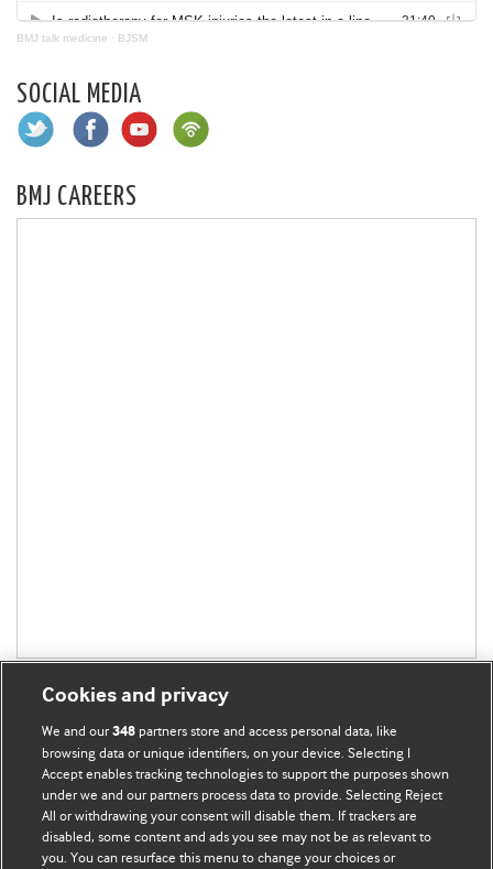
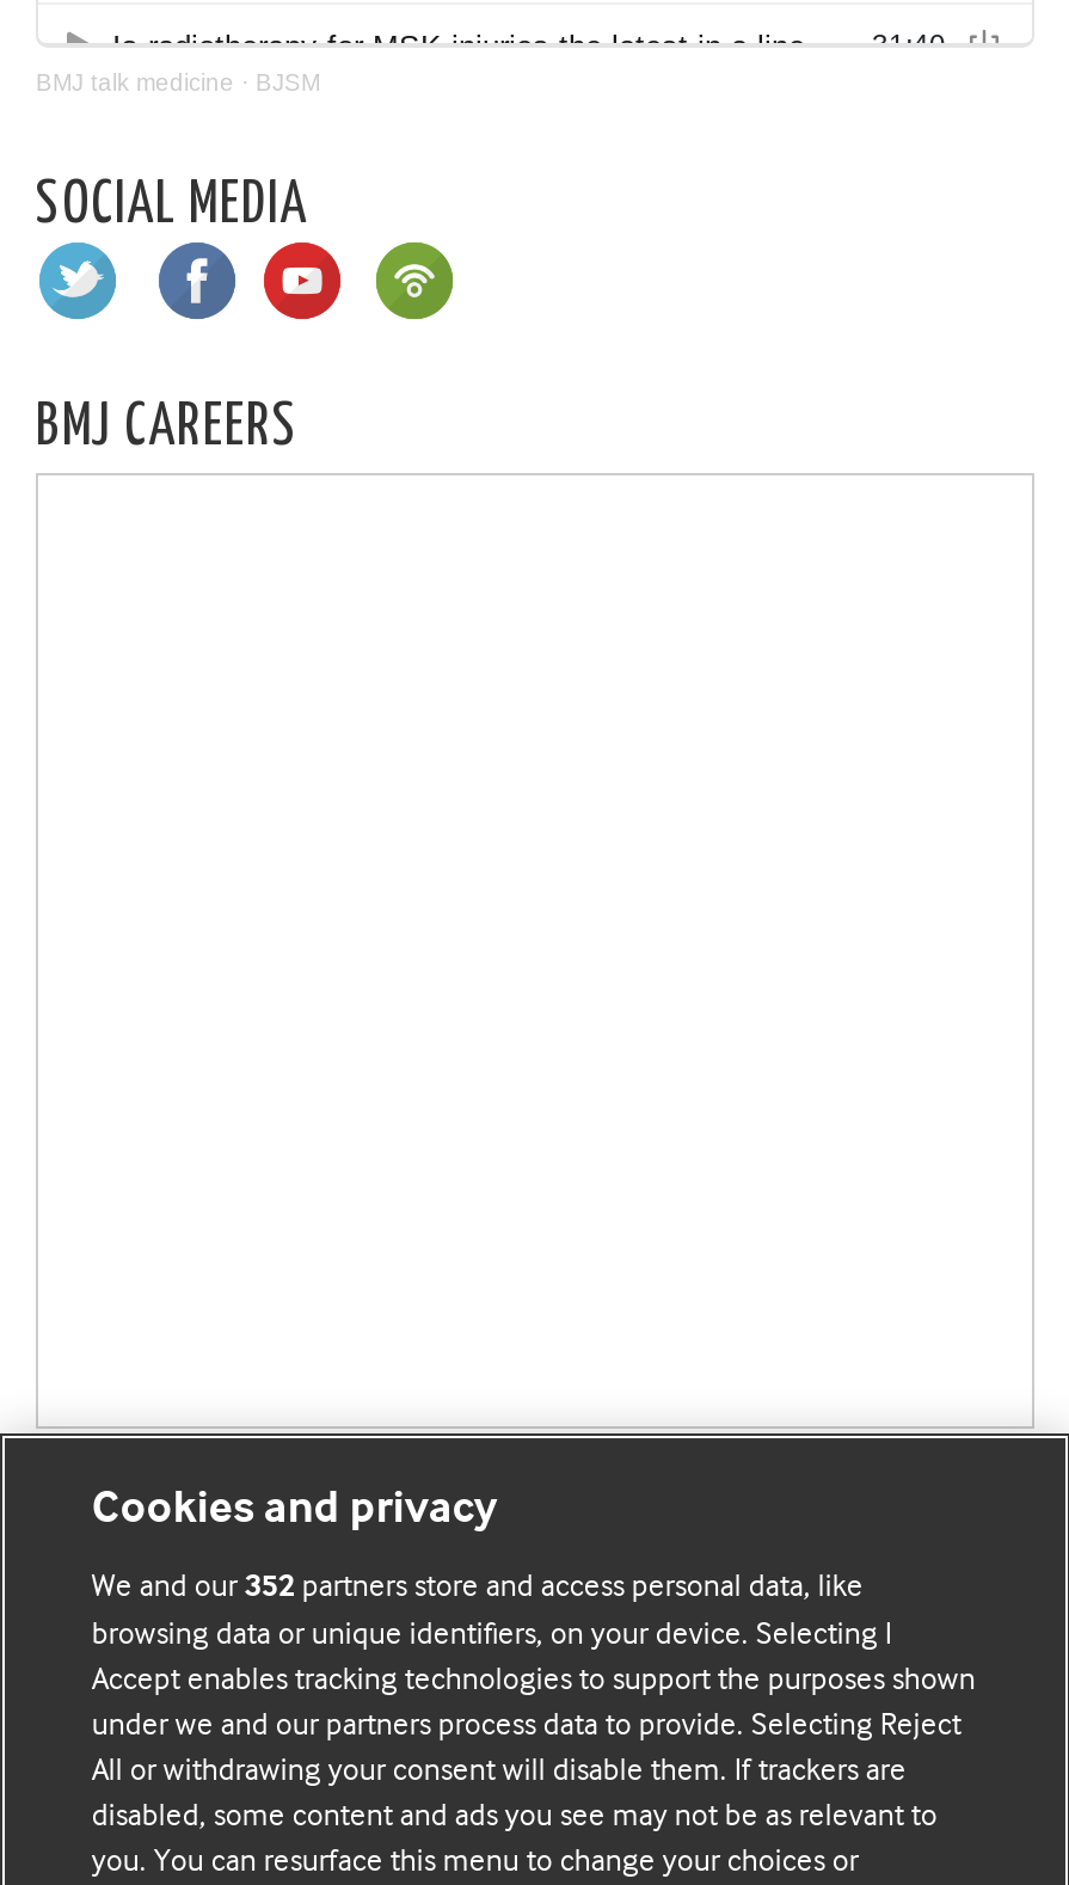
- We and our 348 partners store and access personal data, like
+ We and our 352 partners store and access personal data, like
